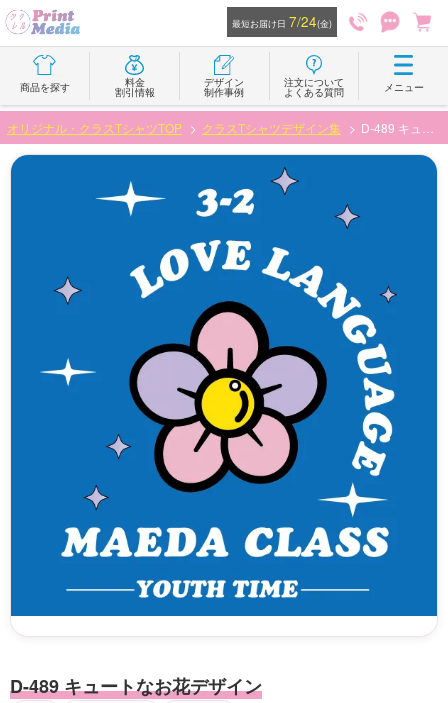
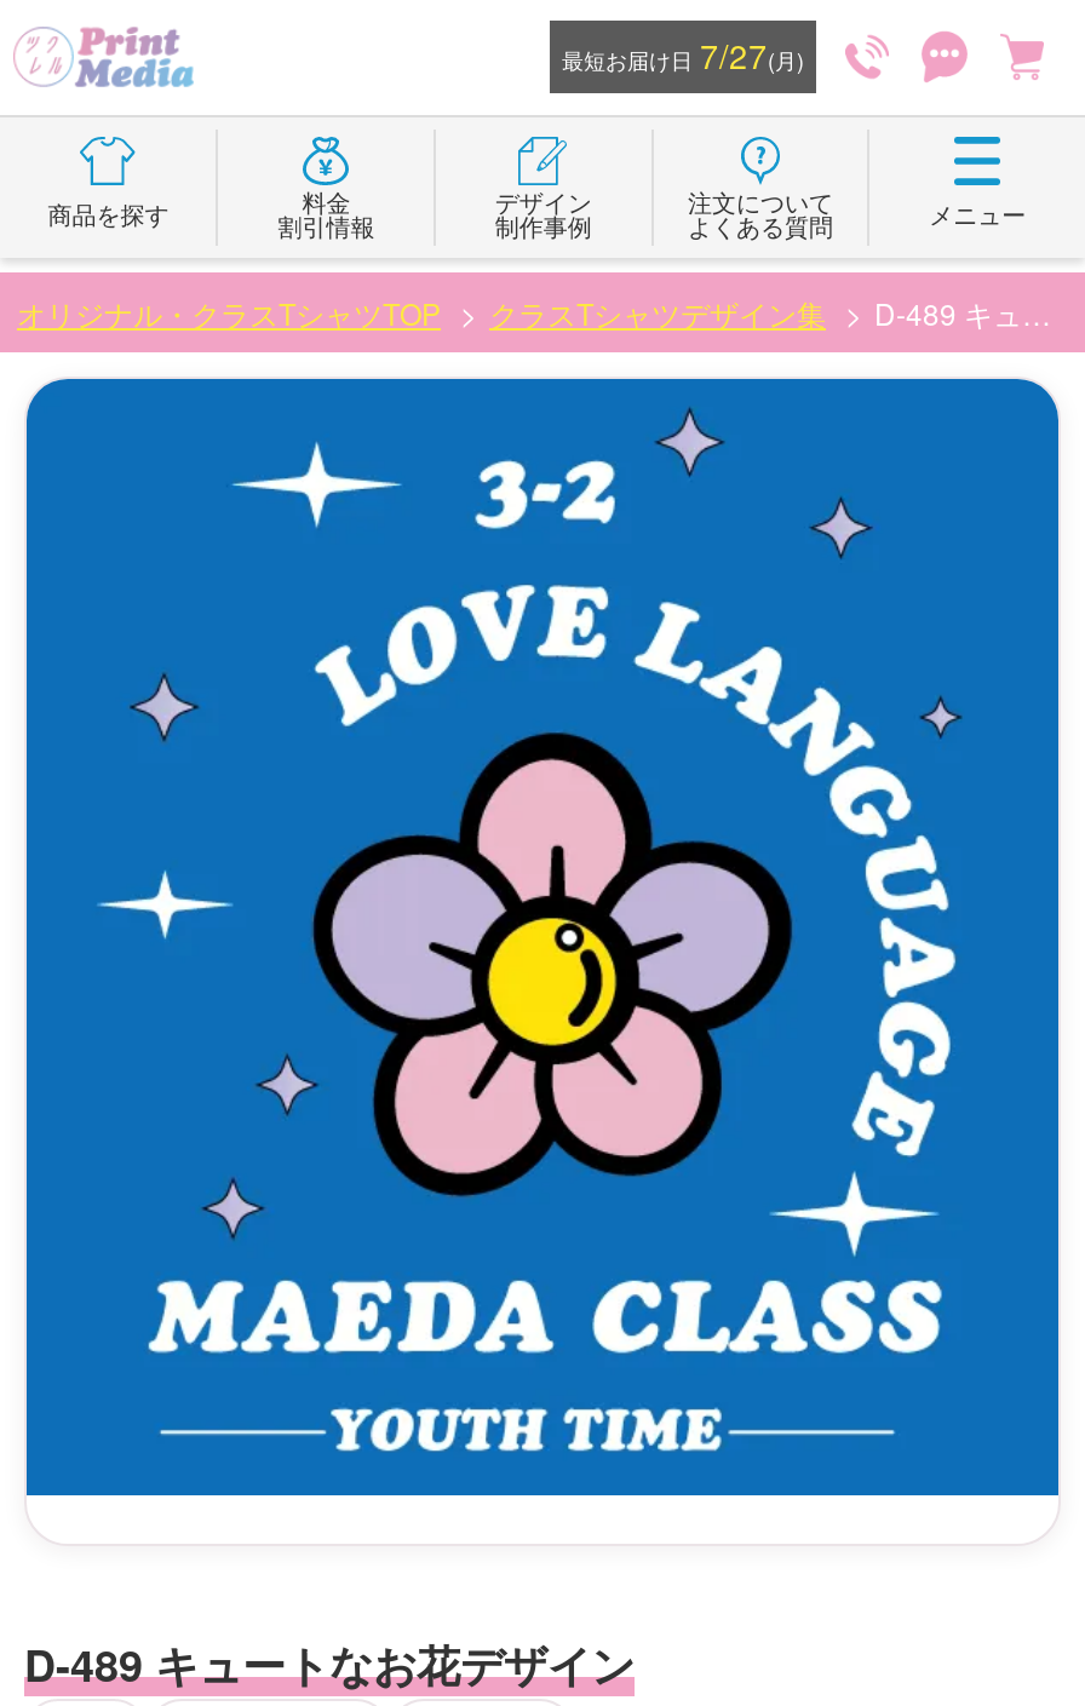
- 最短お届け日7/24(金)
+ 最短お届け日7/27(月)
